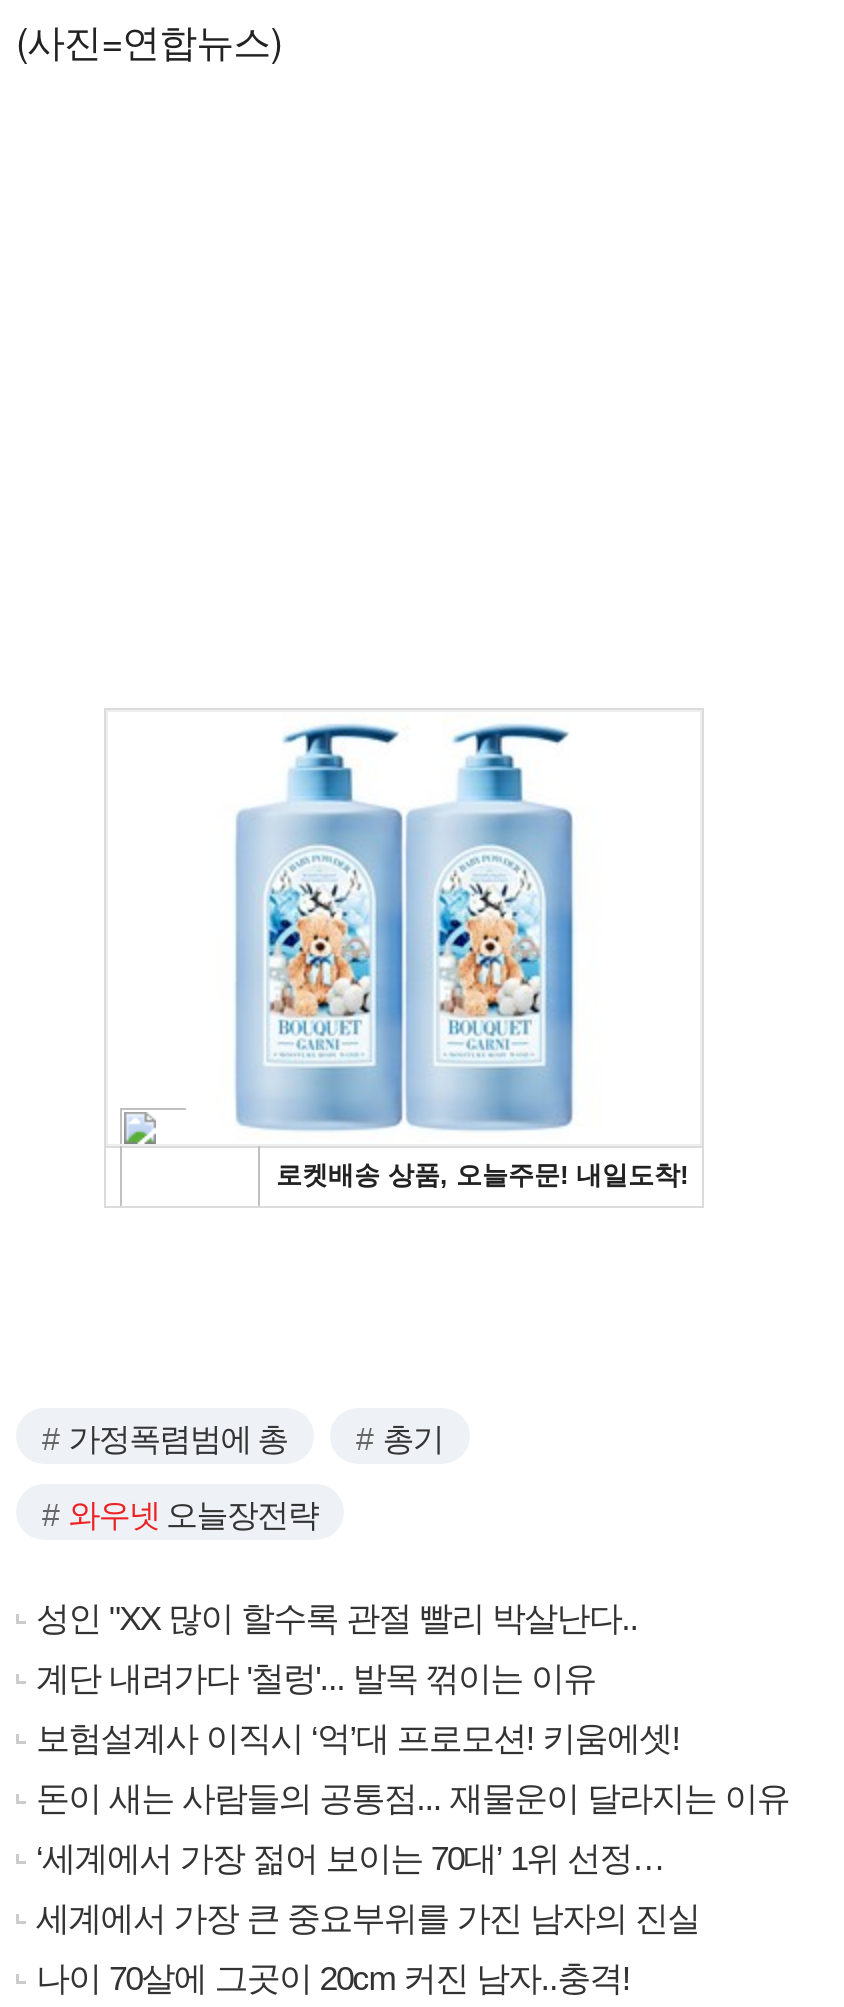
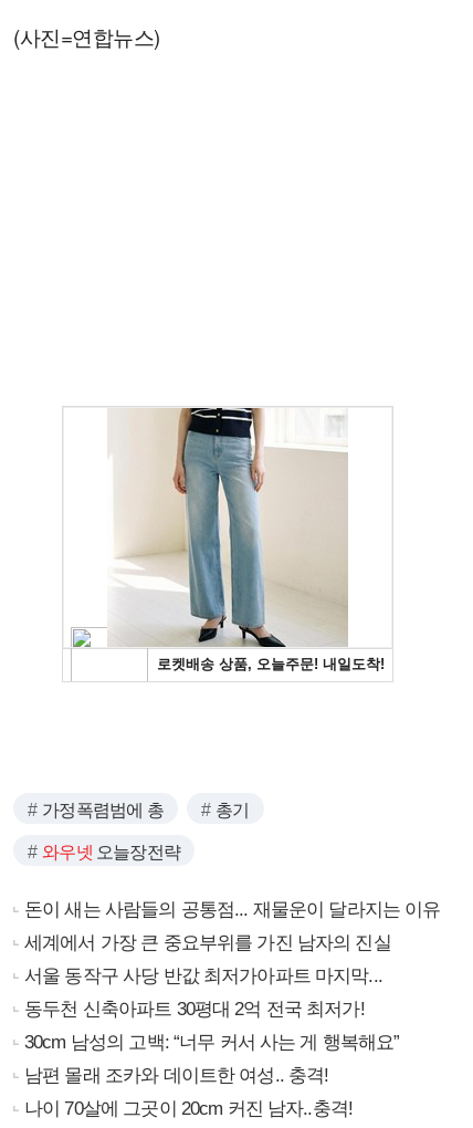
- [image]
+ [image]

- 성인 "XX 많이 할수록 관절 빨리 박살난다..
- 계단 내려가다 '철렁'... 발목 꺾이는 이유
- 보험설계사 이직시 ‘억’대 프로모션! 키움에셋!

moved up: 돈이 새는 사람들의 공통점... 재물운이 달라지는 이유

- ‘세계에서 가장 젊어 보이는 70대’ 1위 선정…

moved up: 세계에서 가장 큰 중요부위를 가진 남자의 진실

+ 서울 동작구 사당 반값 최저가아파트 마지막...
+ 동두천 신축아파트 30평대 2억 전국 최저가!
+ 30cm 남성의 고백: “너무 커서 사는 게 행복해요”
+ 남편 몰래 조카와 데이트한 여성.. 충격!
